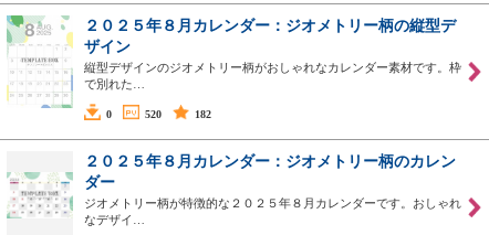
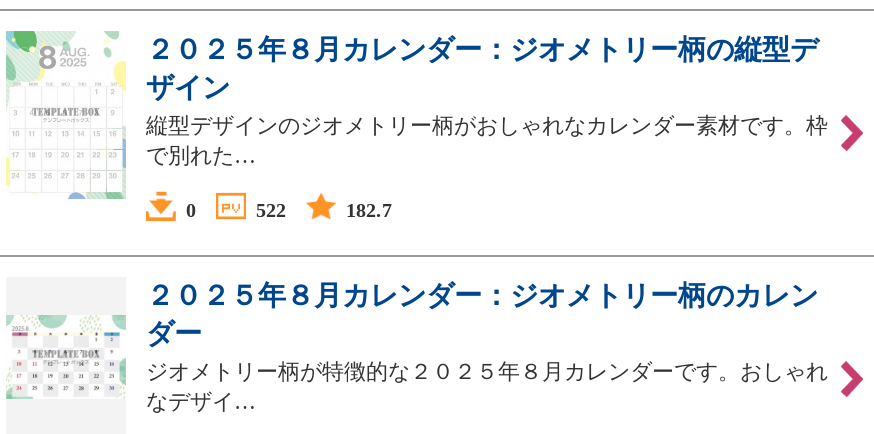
- 520
+ 522

- 182
+ 182.7
